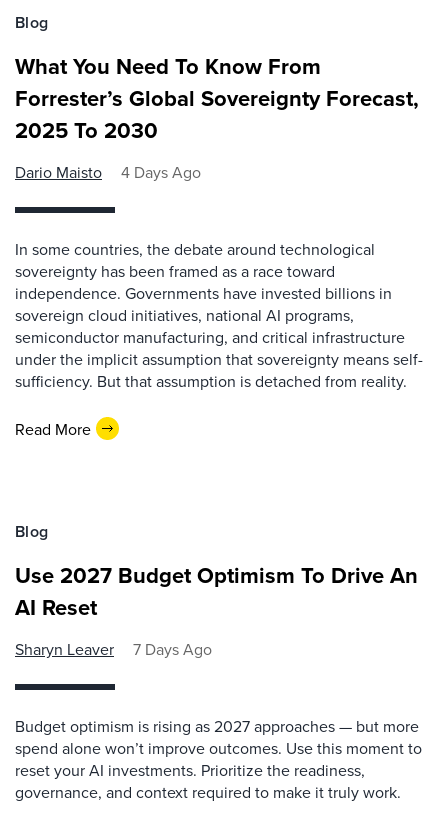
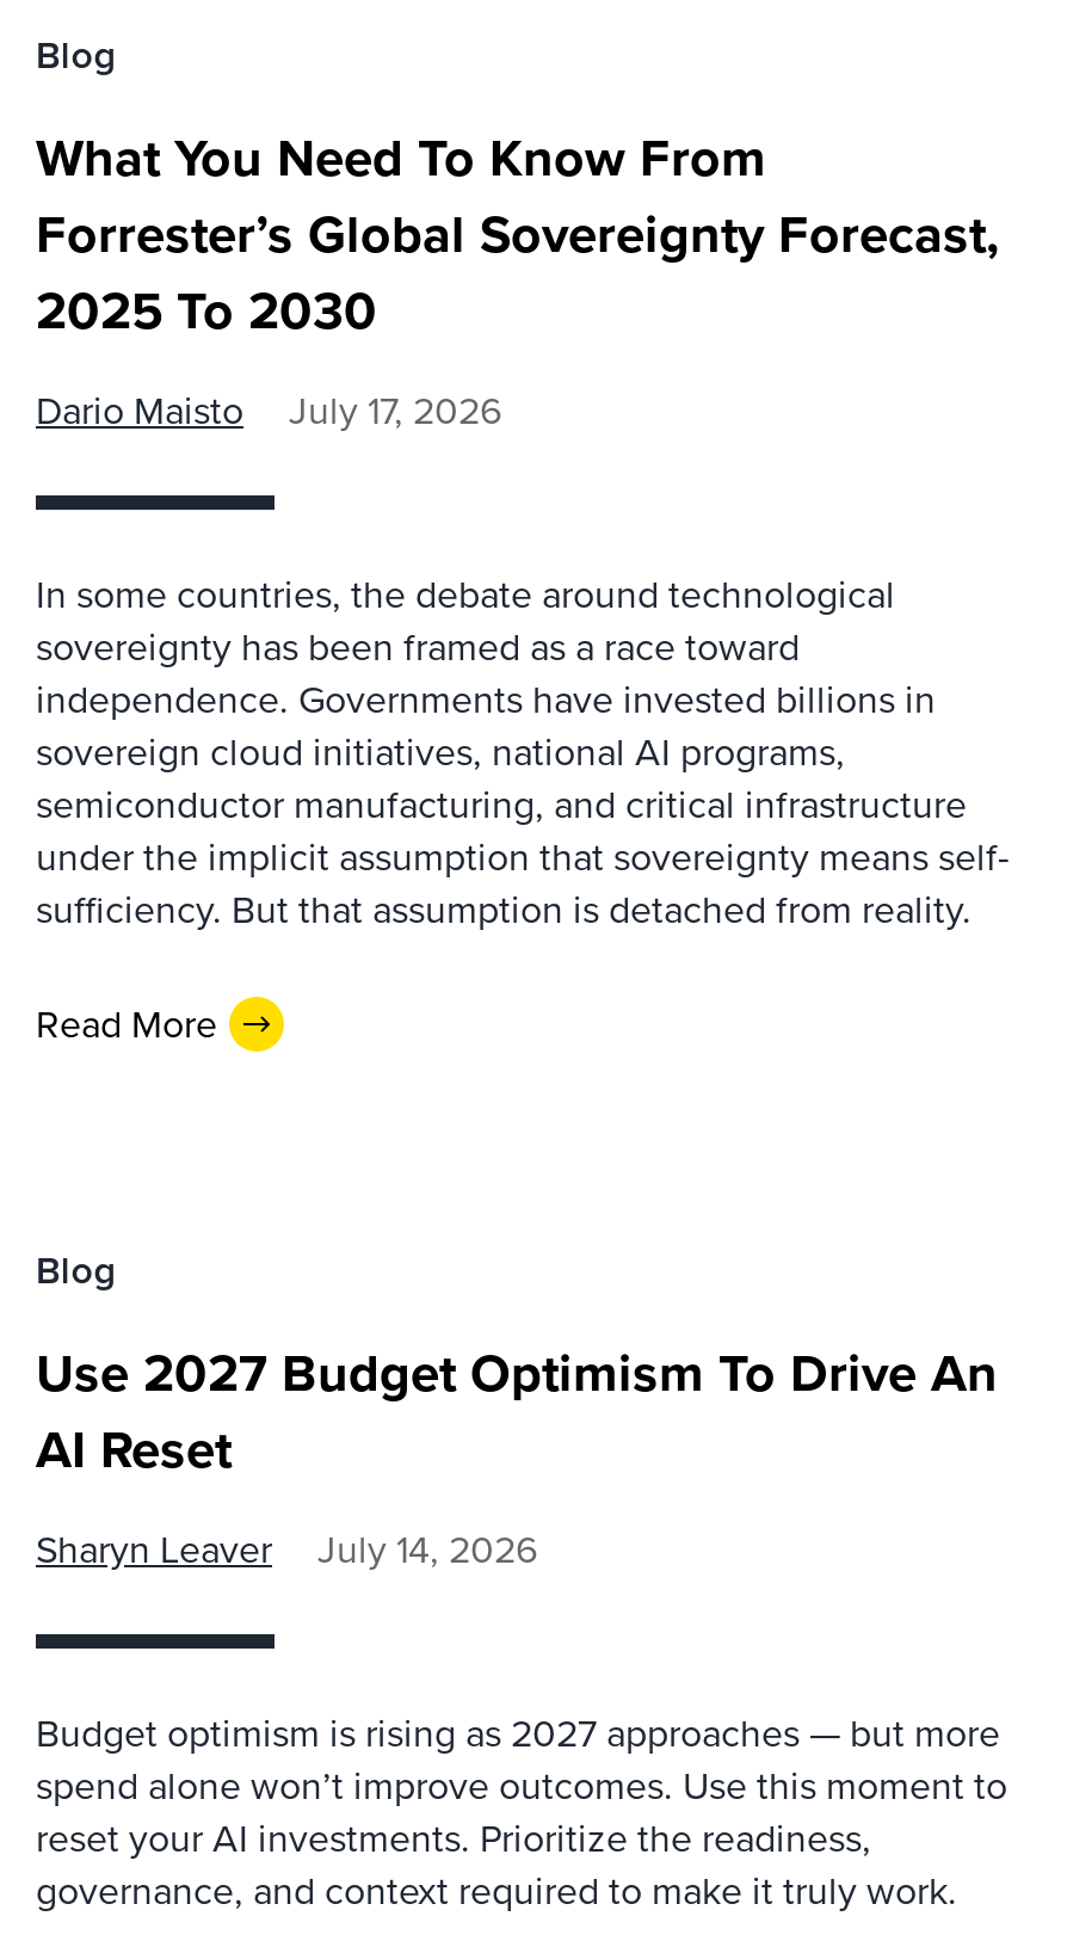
- Dario Maisto 4 Days Ago
+ Dario Maisto July 17, 2026

- Sharyn Leaver 7 Days Ago
+ Sharyn Leaver July 14, 2026
